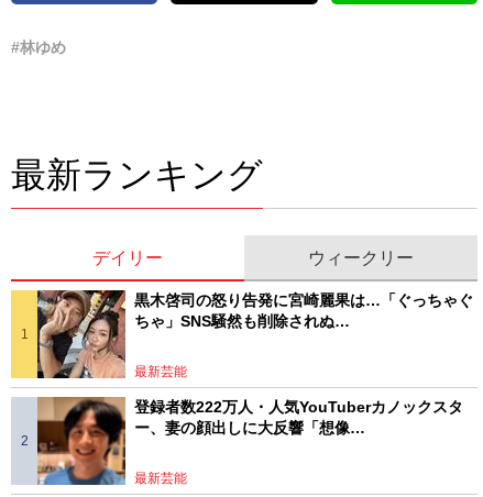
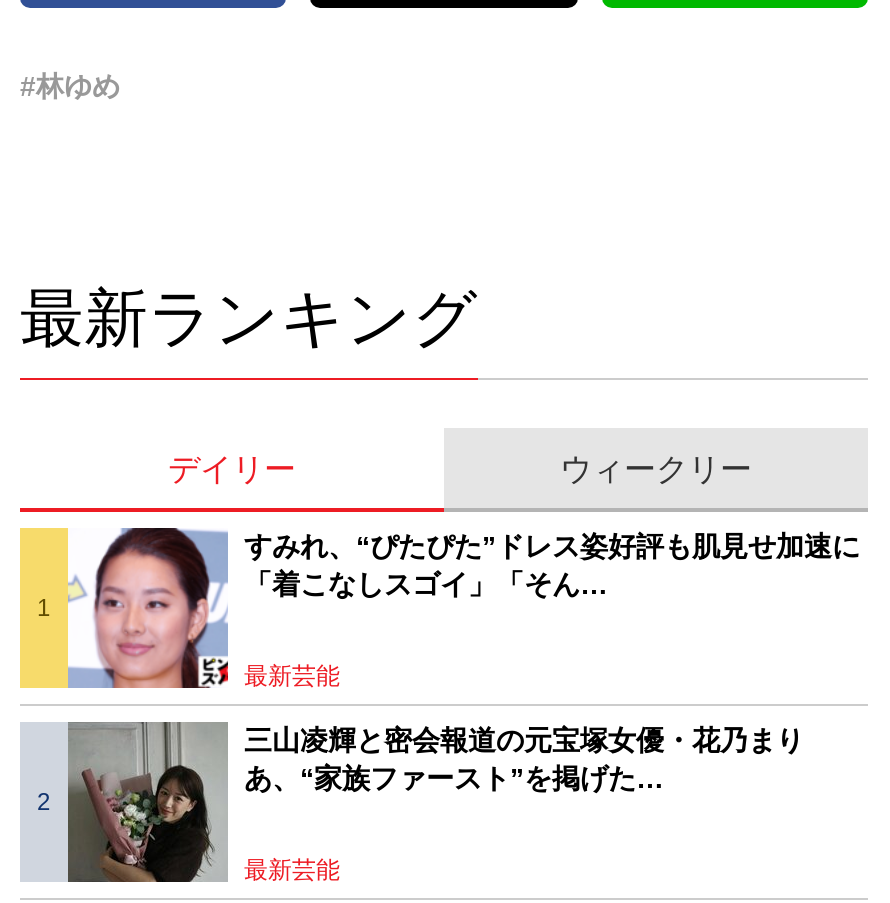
- [image]
- 黒木啓司の怒り告発に宮崎麗果は…「ぐっちゃぐ
- ちゃ」SNS騒然も削除されぬ…
+ [image]
+ すみれ、“ぴたぴた”ドレス姿好評も肌見せ加速に
+ 「着こなしスゴイ」「そん…

- [image]
- 登録者数222万人・人気YouTuberカノックスタ
- ー、妻の顔出しに大反響「想像…
+ [image]
+ 三山凌輝と密会報道の元宝塚女優・花乃まり
+ あ、“家族ファースト”を掲げた…
